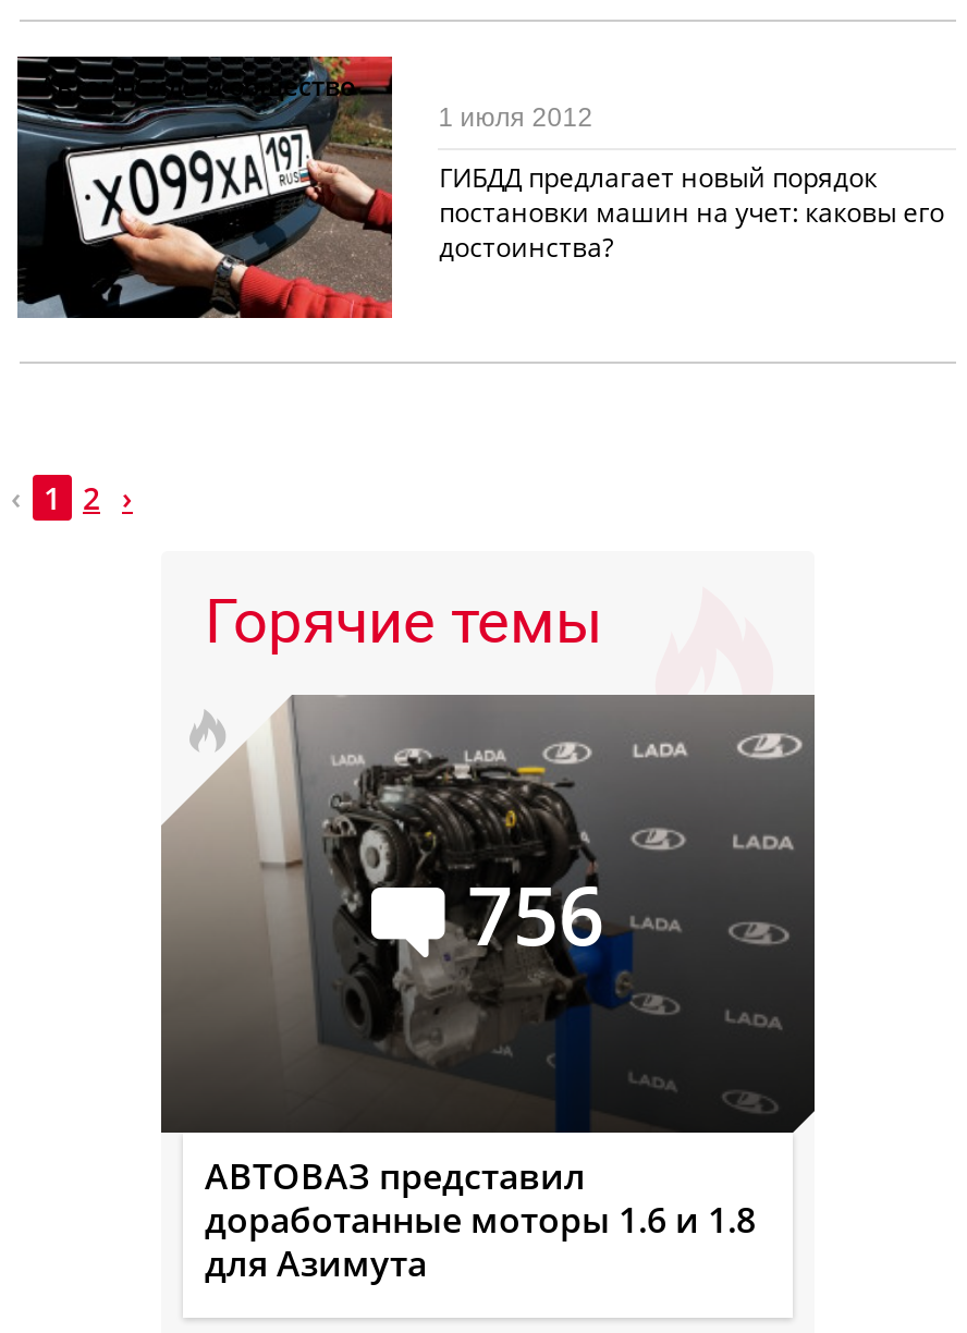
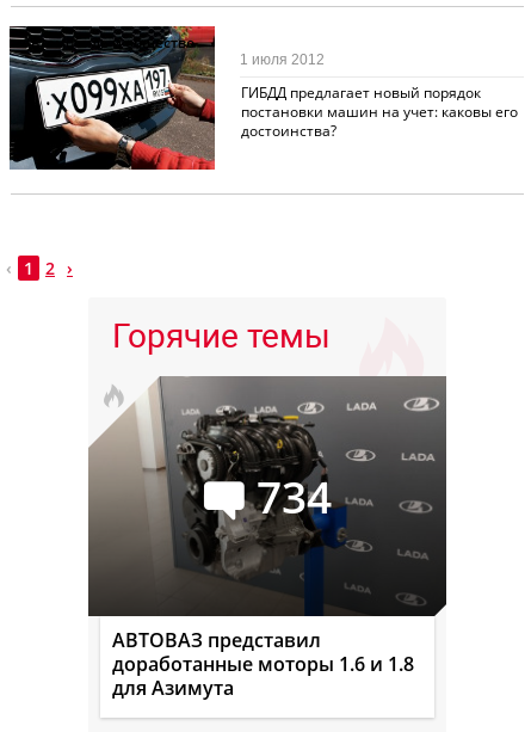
- 756
+ 734
